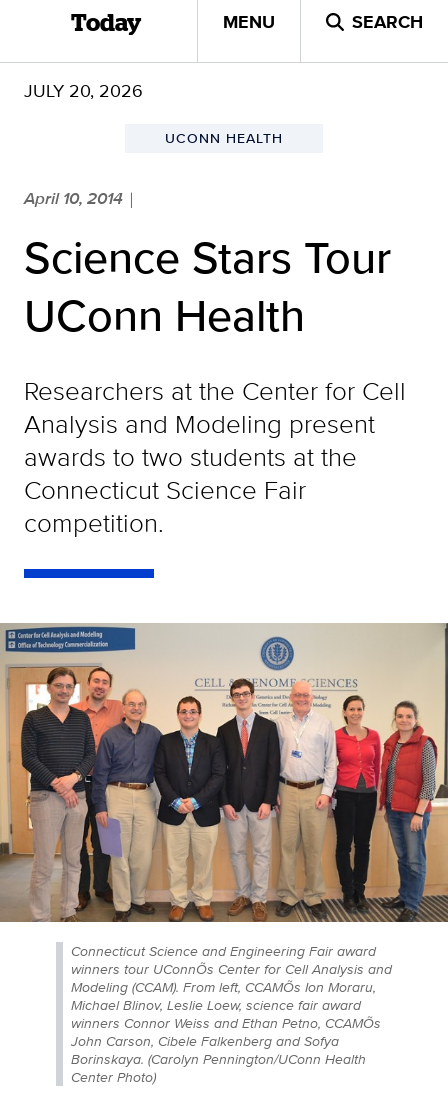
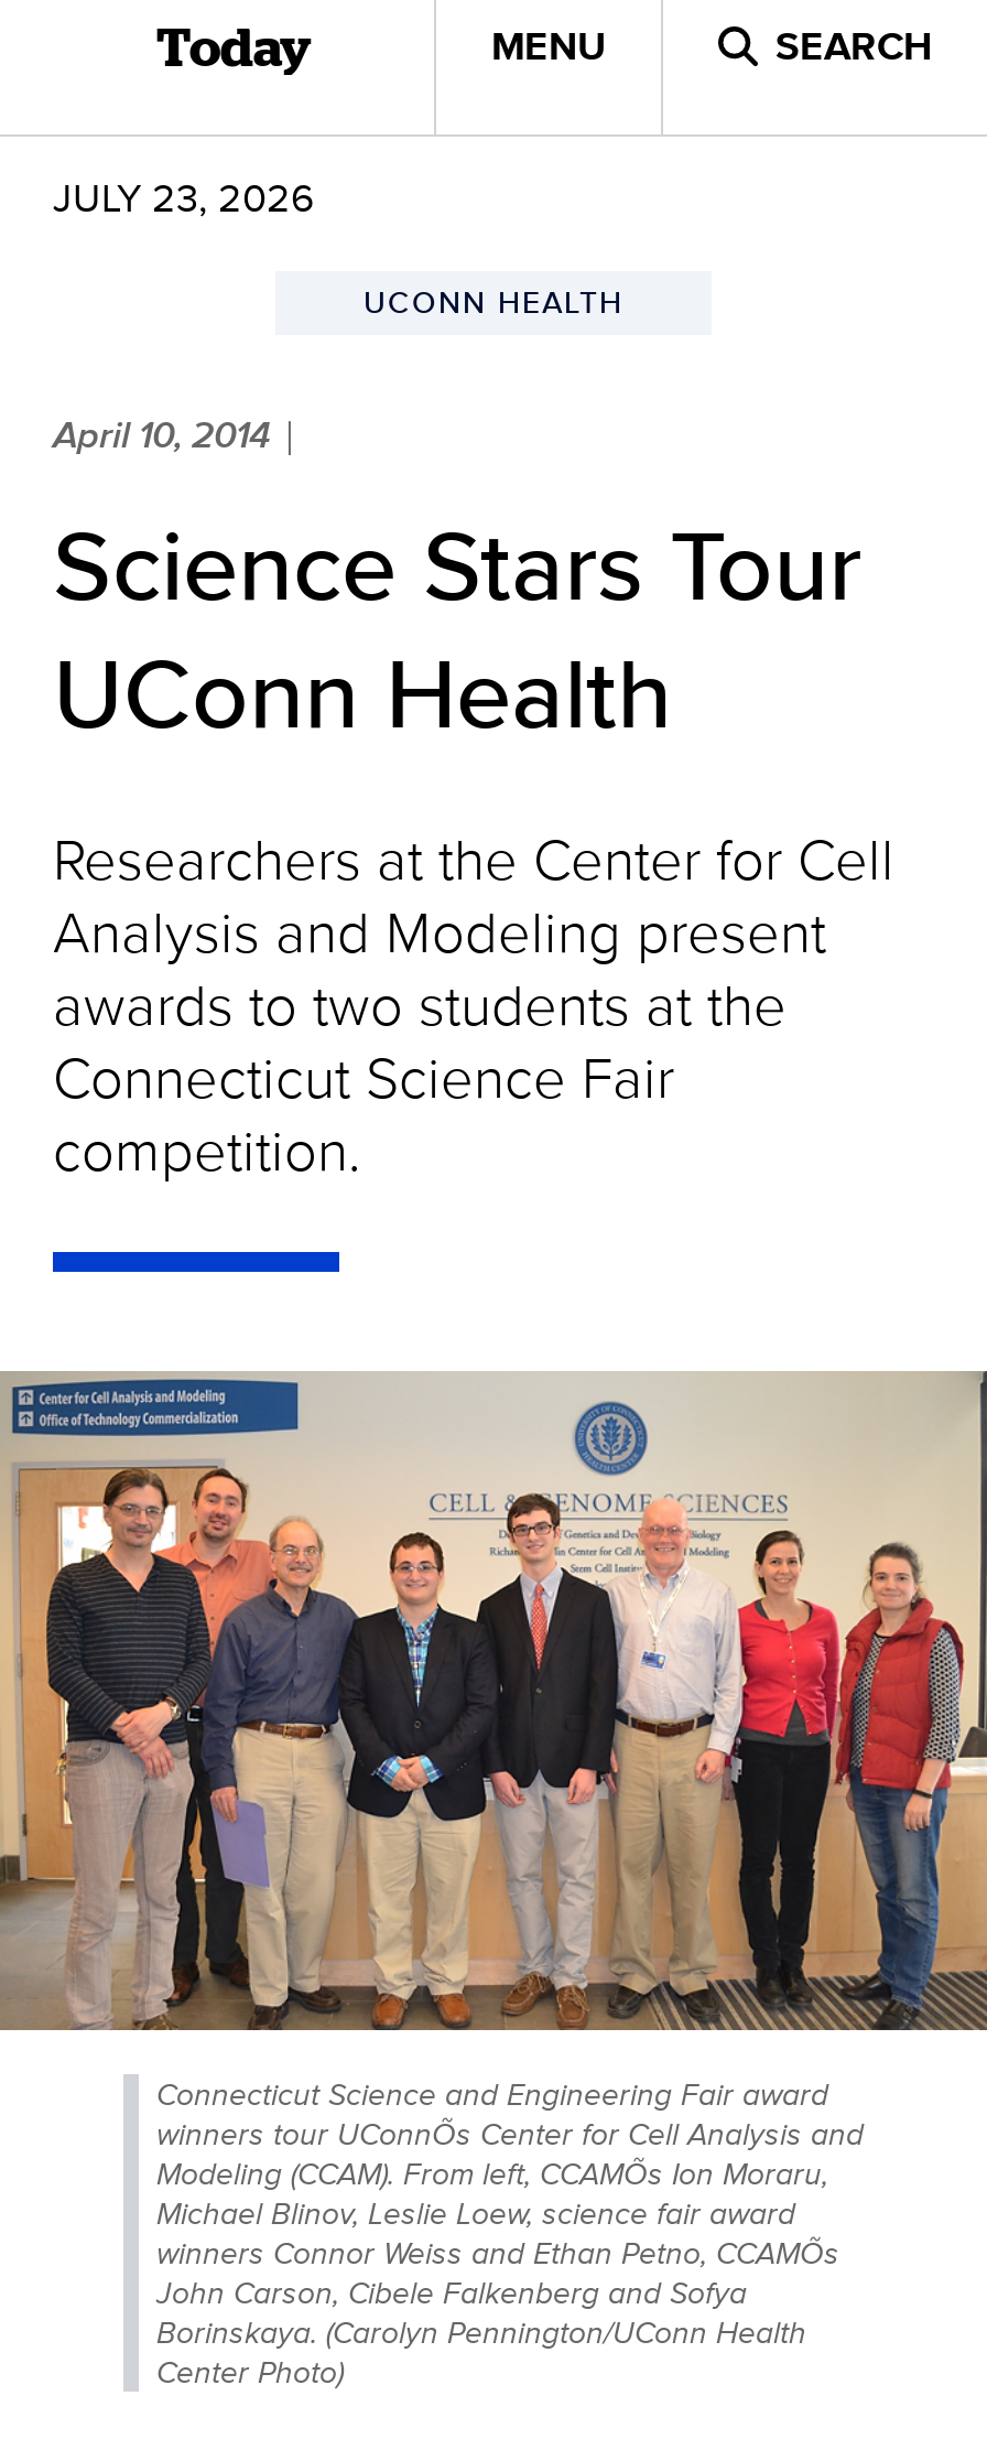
- JULY 20, 2026
+ JULY 23, 2026
